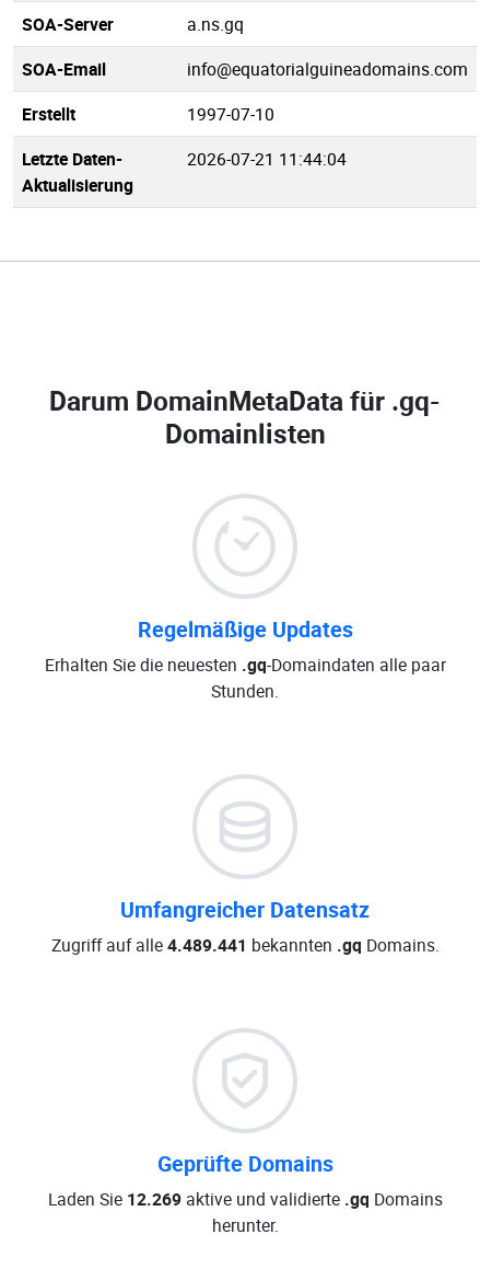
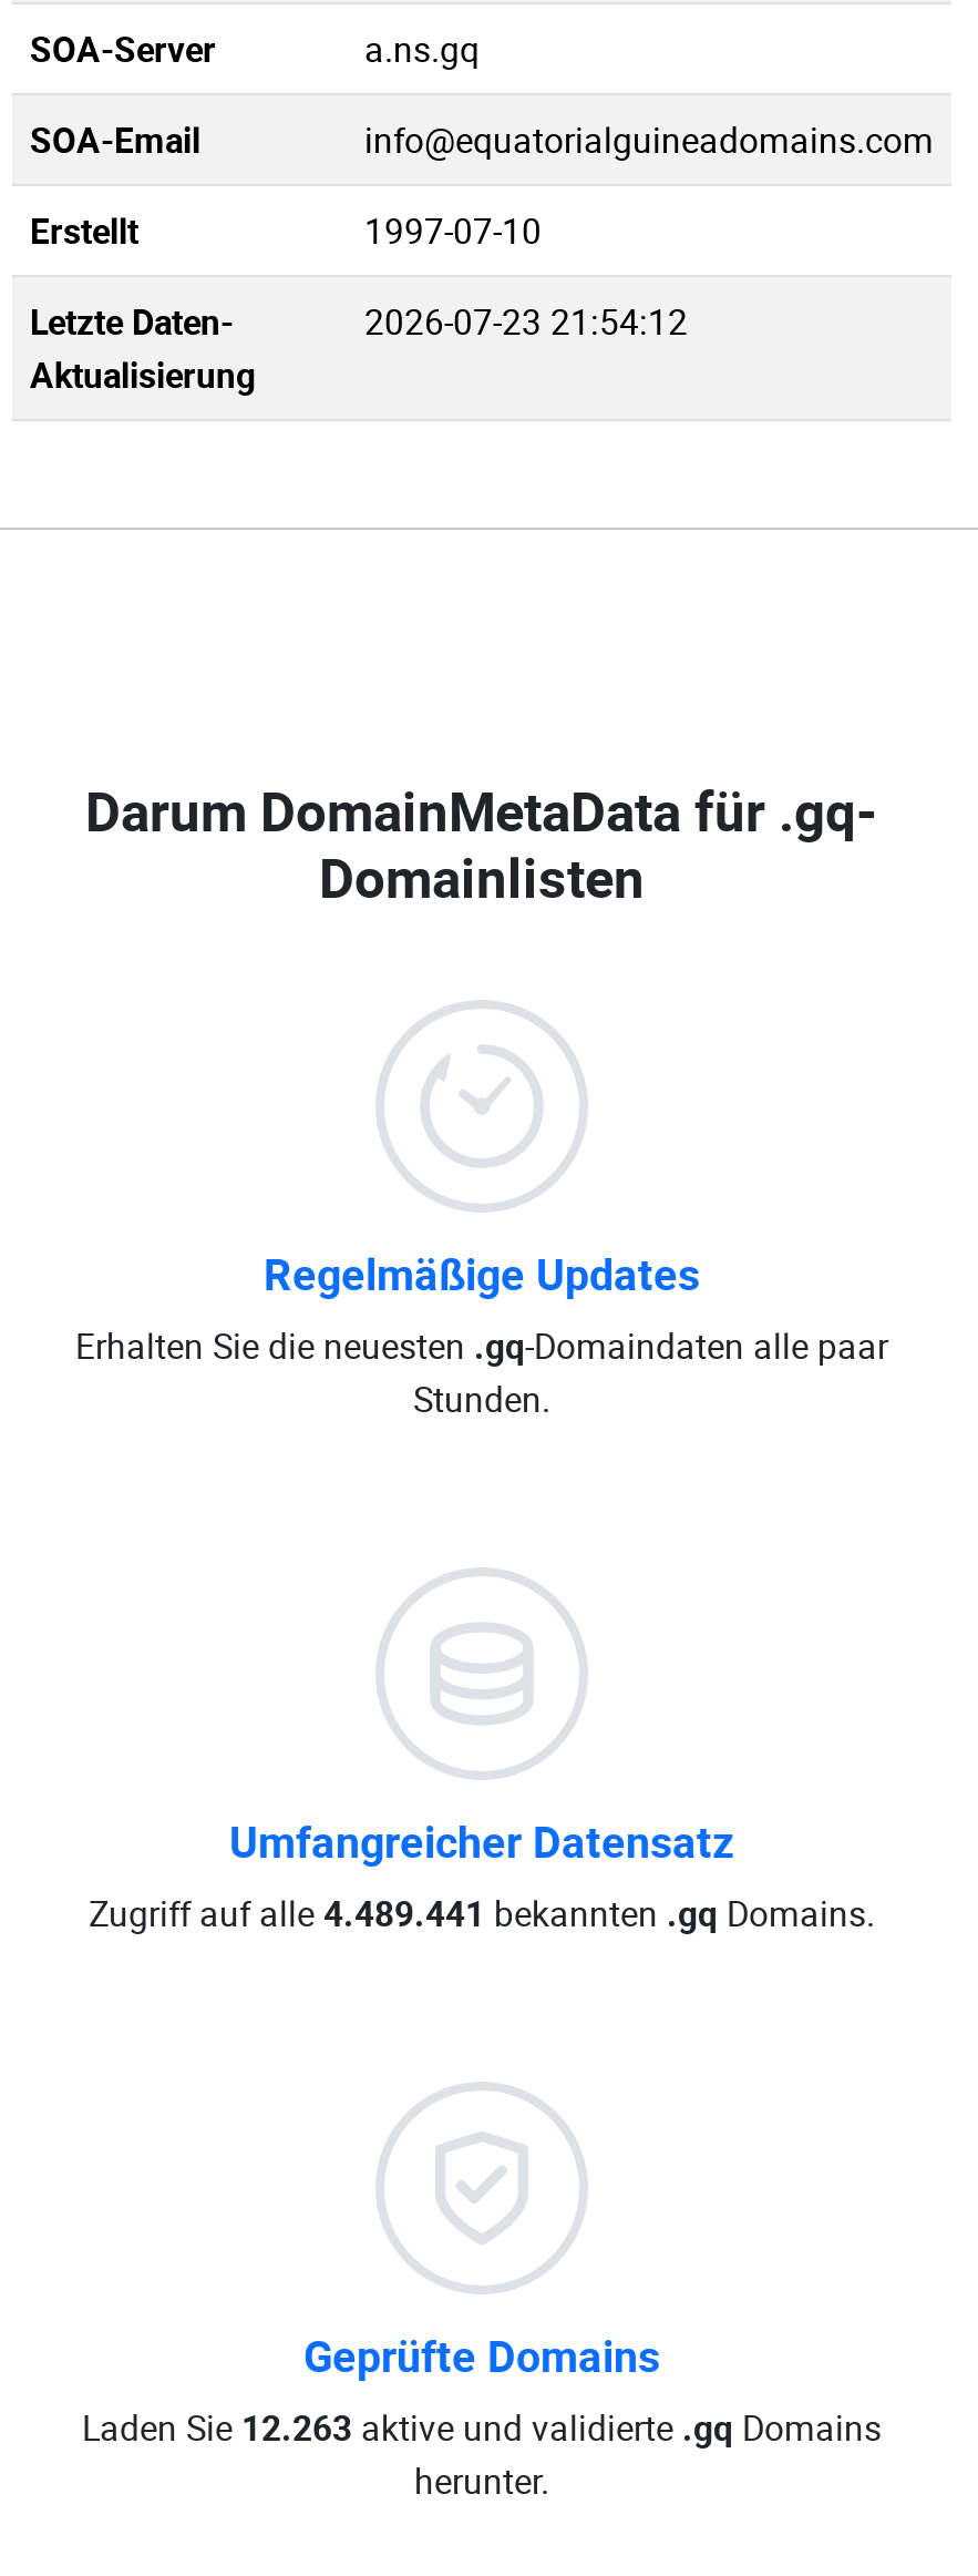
- 2026-07-21 11:44:04
+ 2026-07-23 21:54:12

- Laden Sie 12.269 aktive und validierte.gq Domains
+ Laden Sie 12.263 aktive und validierte.gq Domains
